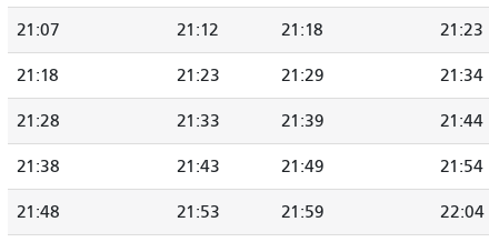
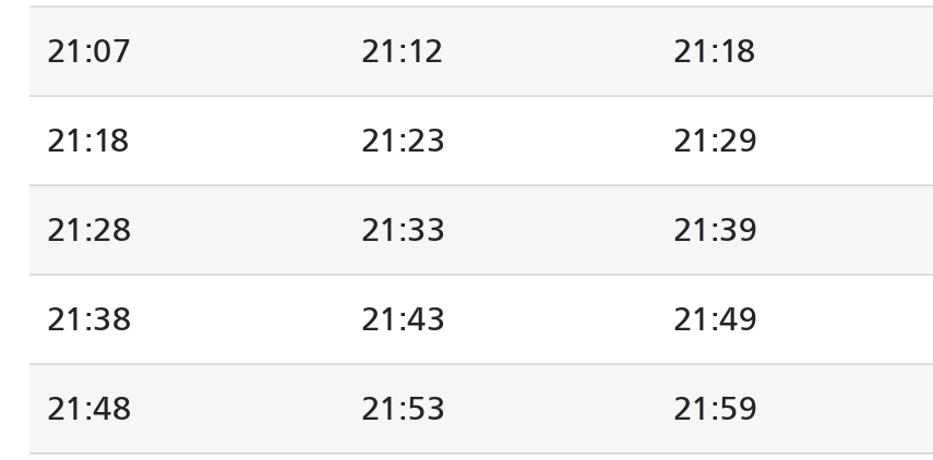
- 21:23

- 21:34

- 21:44

- 21:54

- 22:04
